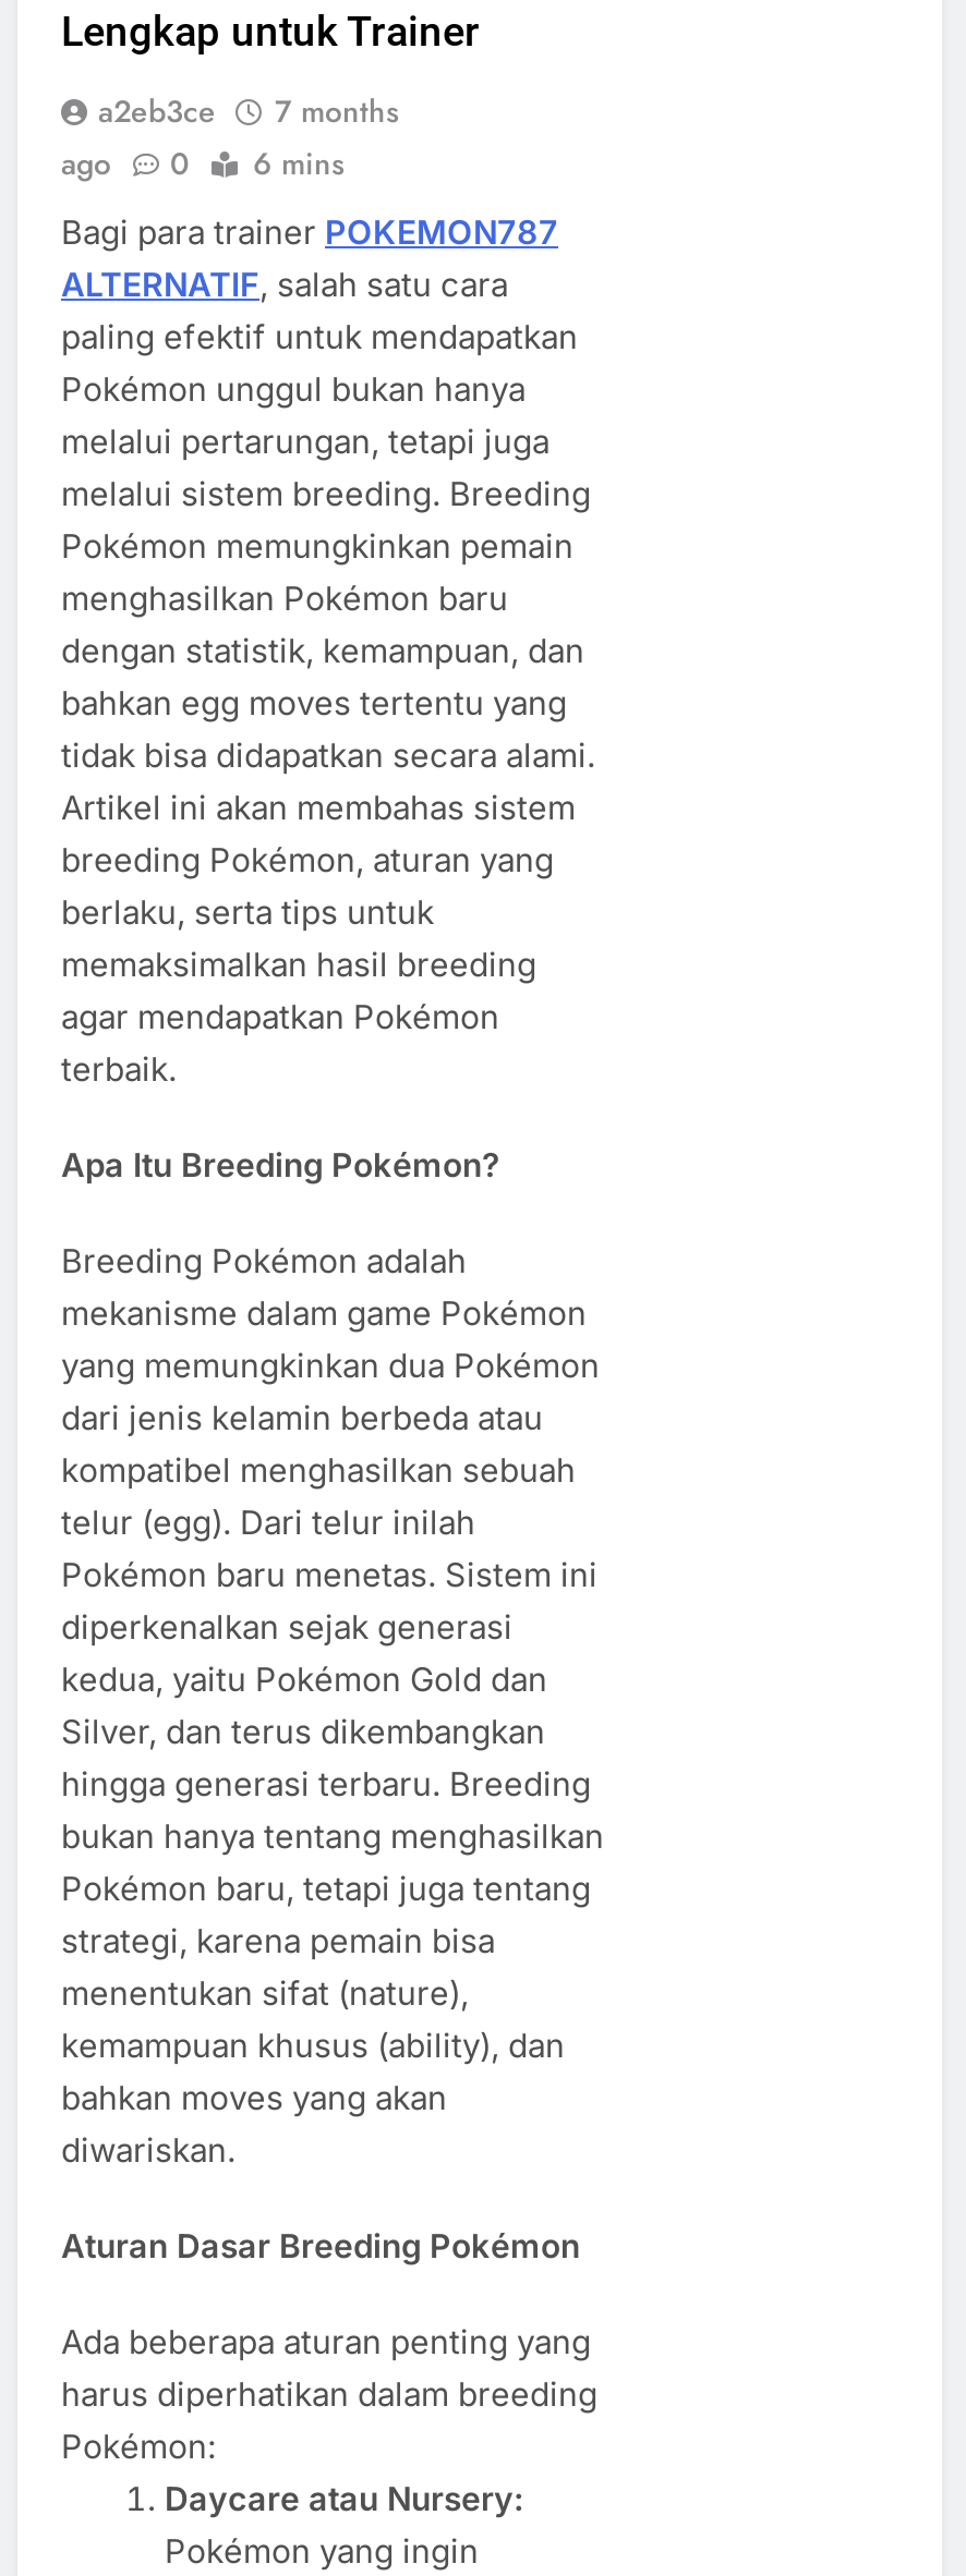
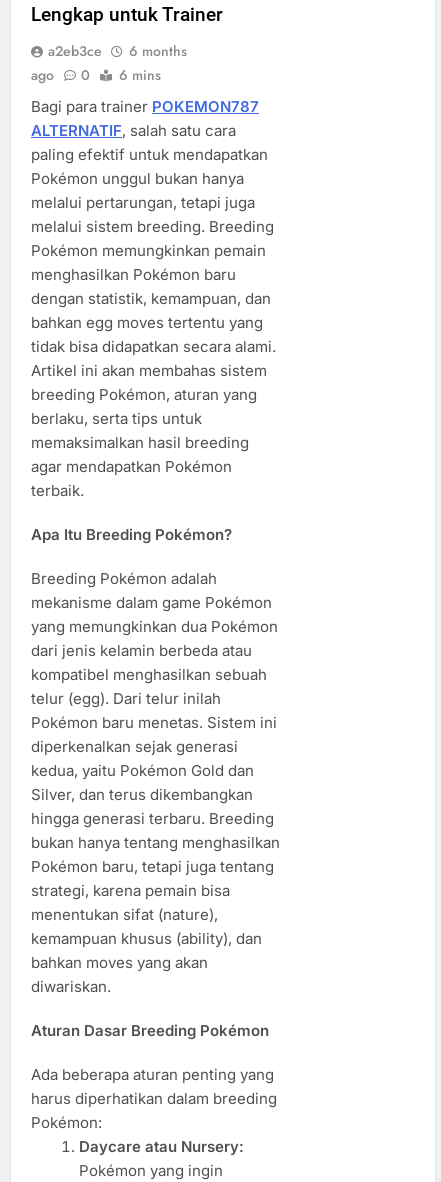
- a2eb3ce 7 months
+ a2eb3ce 6 months
